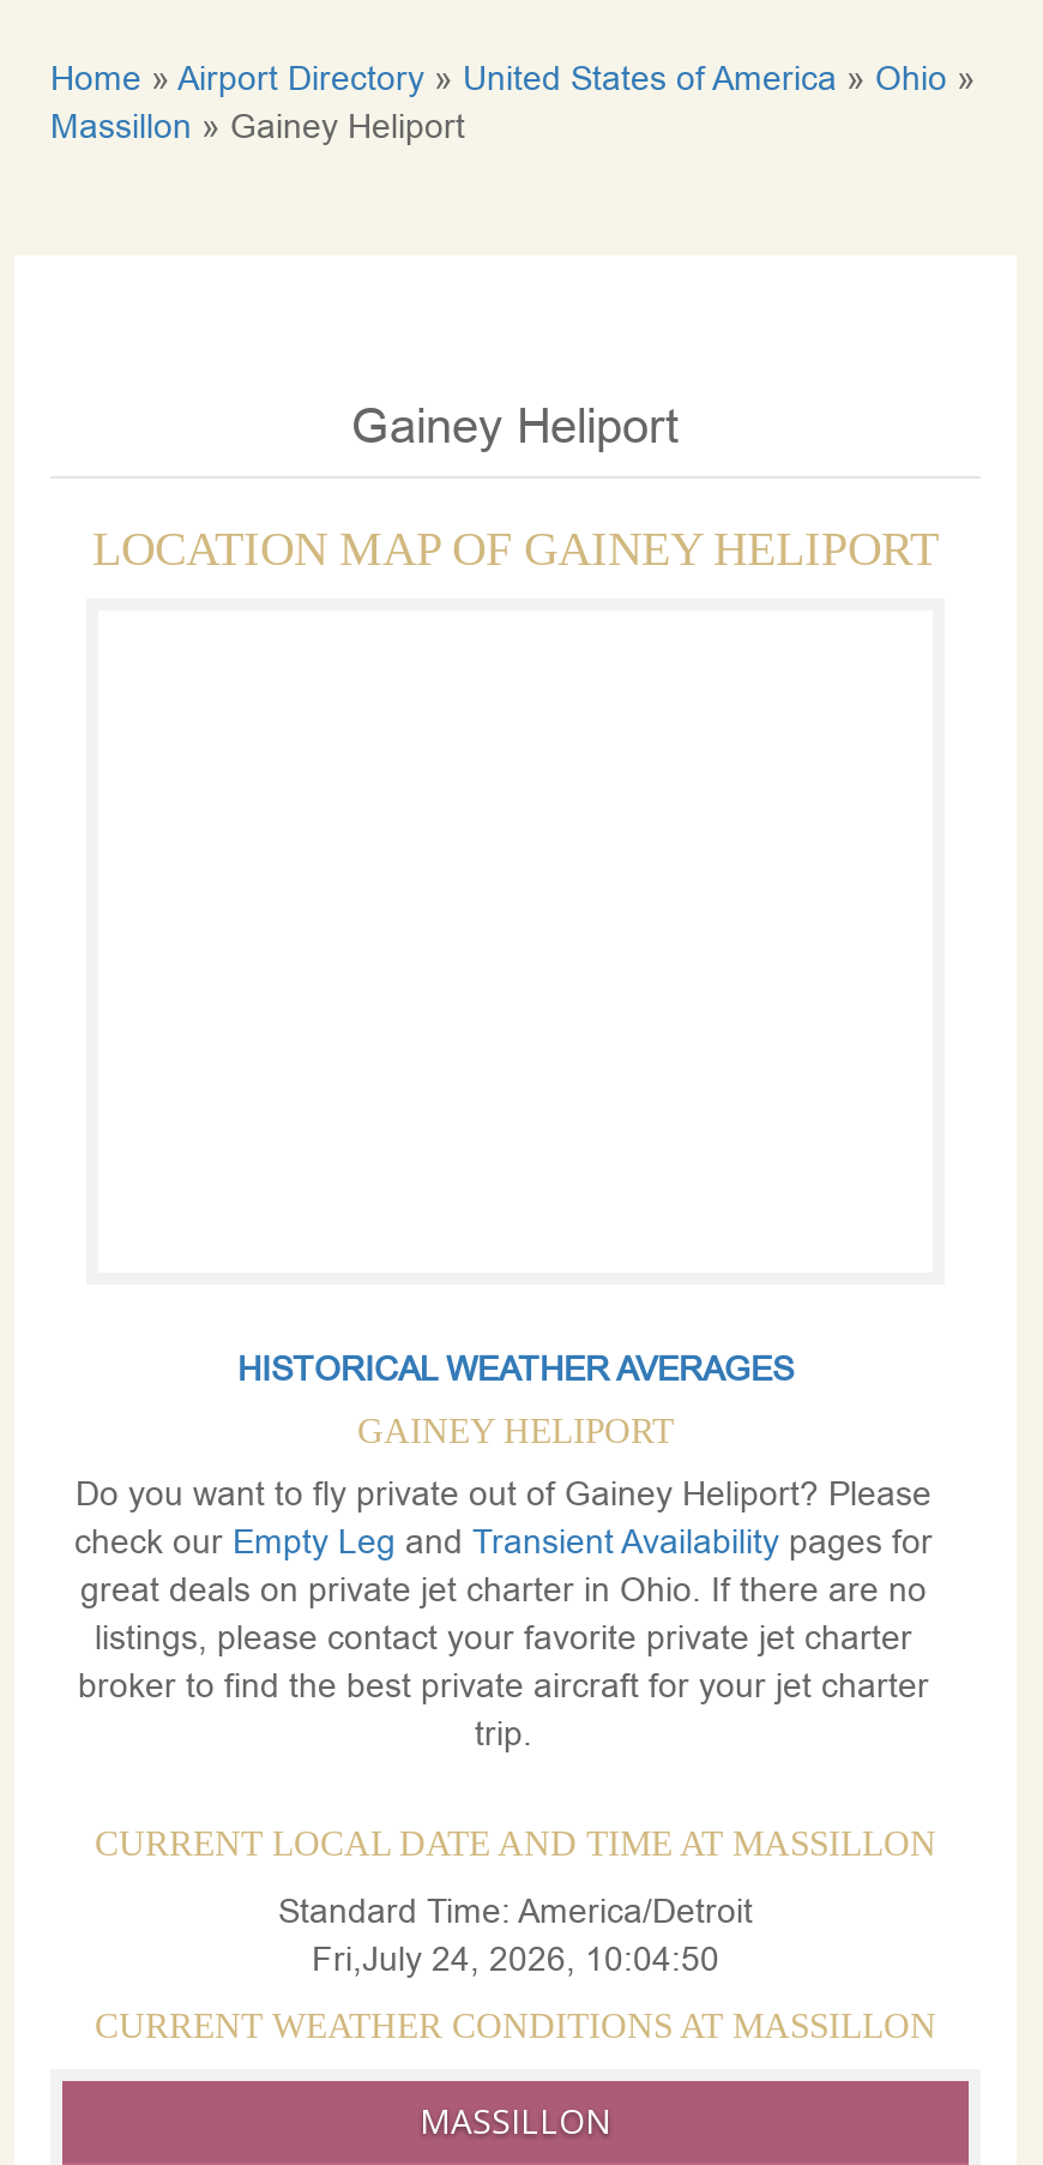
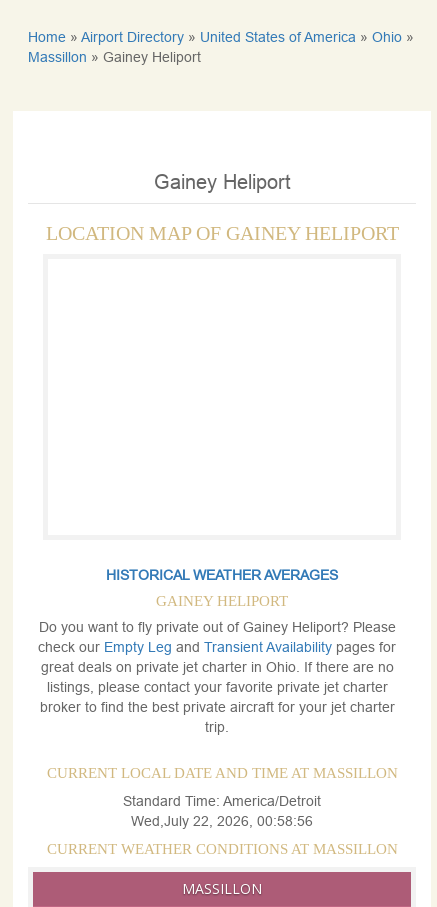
- Fri,July 24, 2026, 10:04:50
+ Wed,July 22, 2026, 00:58:56
